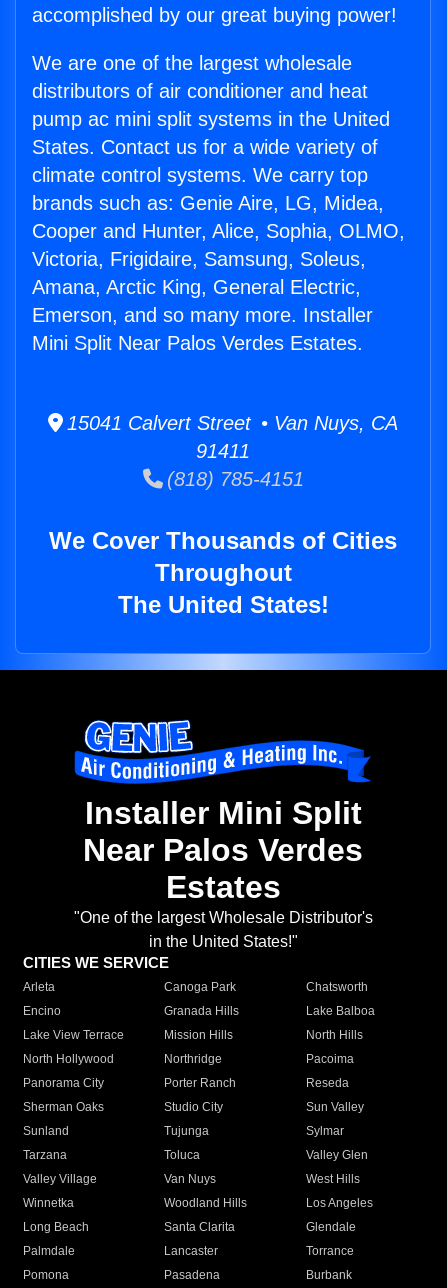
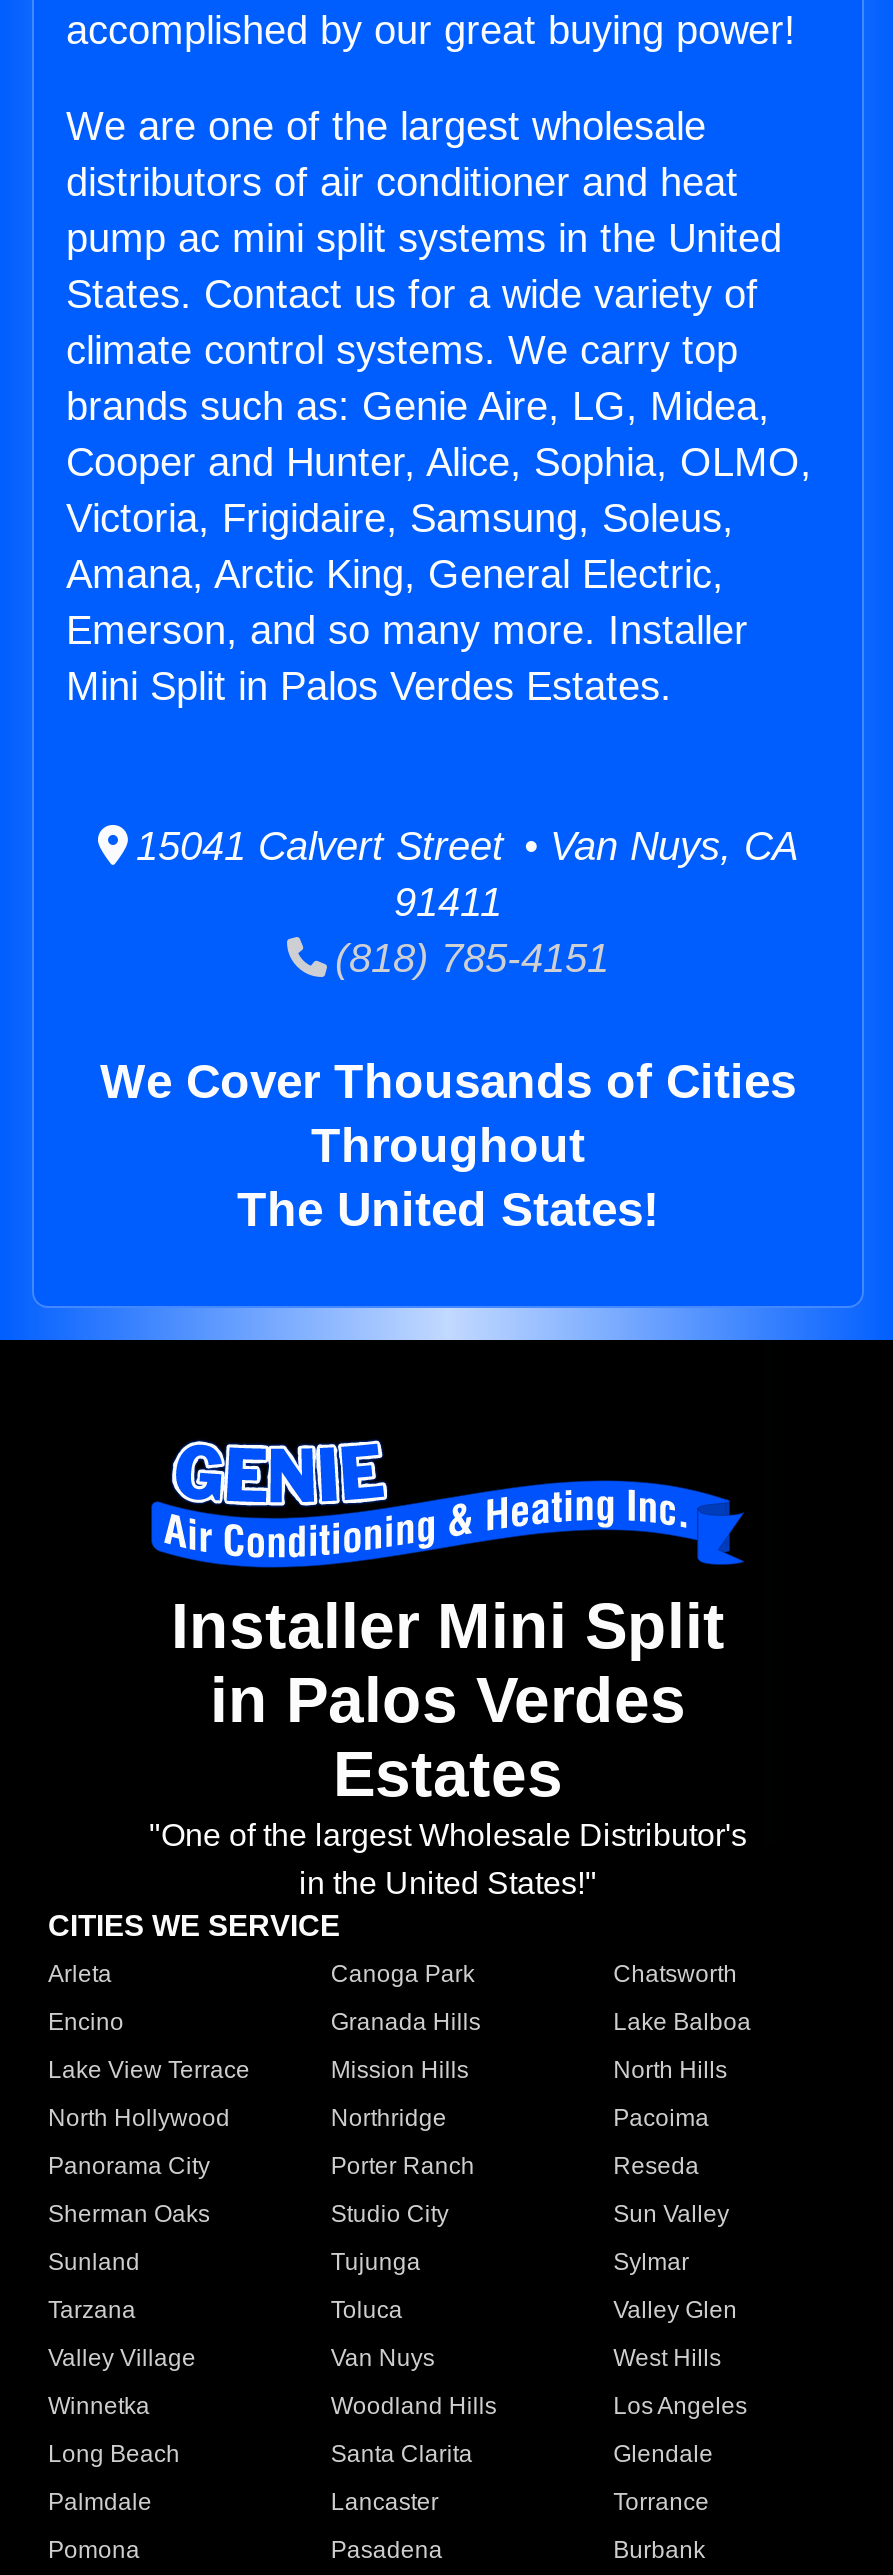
- Mini Split Near Palos Verdes Estates.
+ Mini Split in Palos Verdes Estates.

- Near Palos Verdes
+ in Palos Verdes
